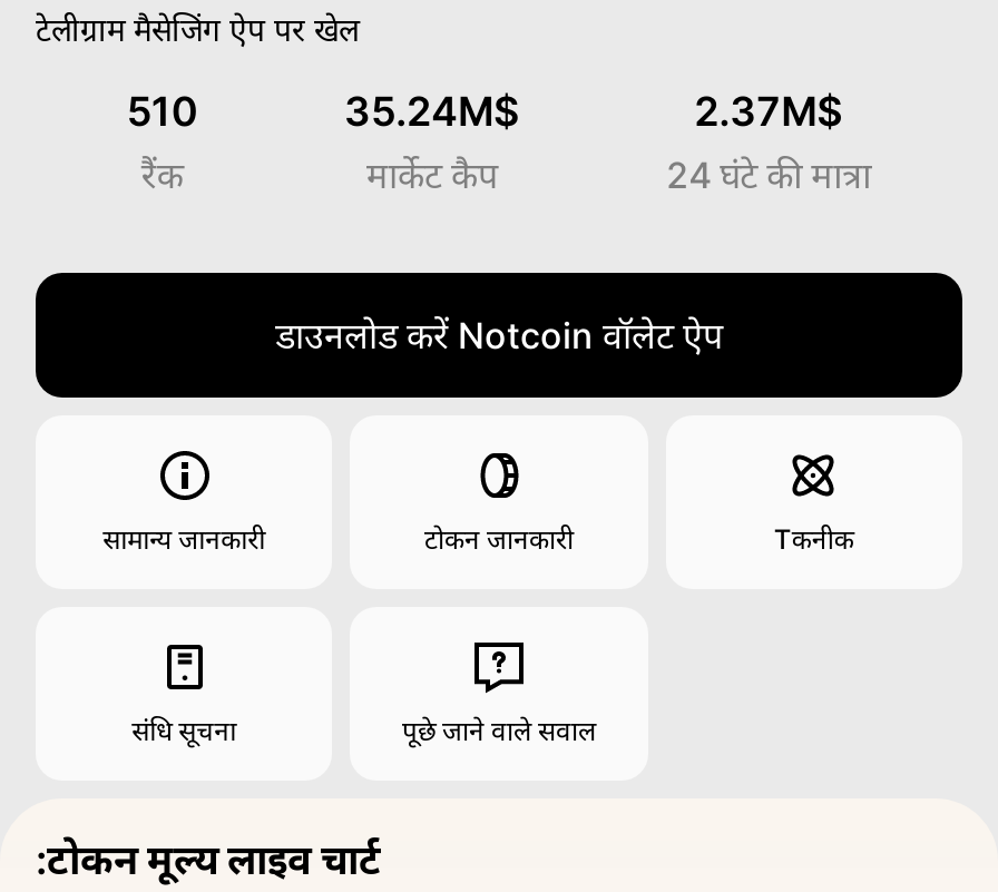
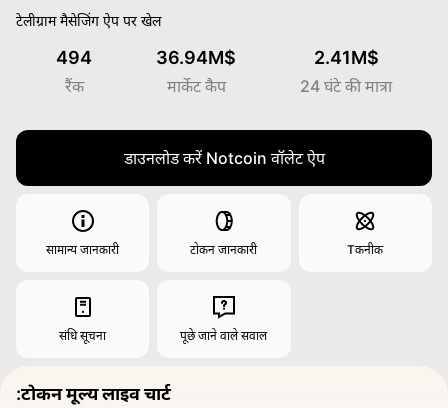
- 510
+ 494

- 35.24M$
+ 36.94M$

- 2.37M$
+ 2.41M$
